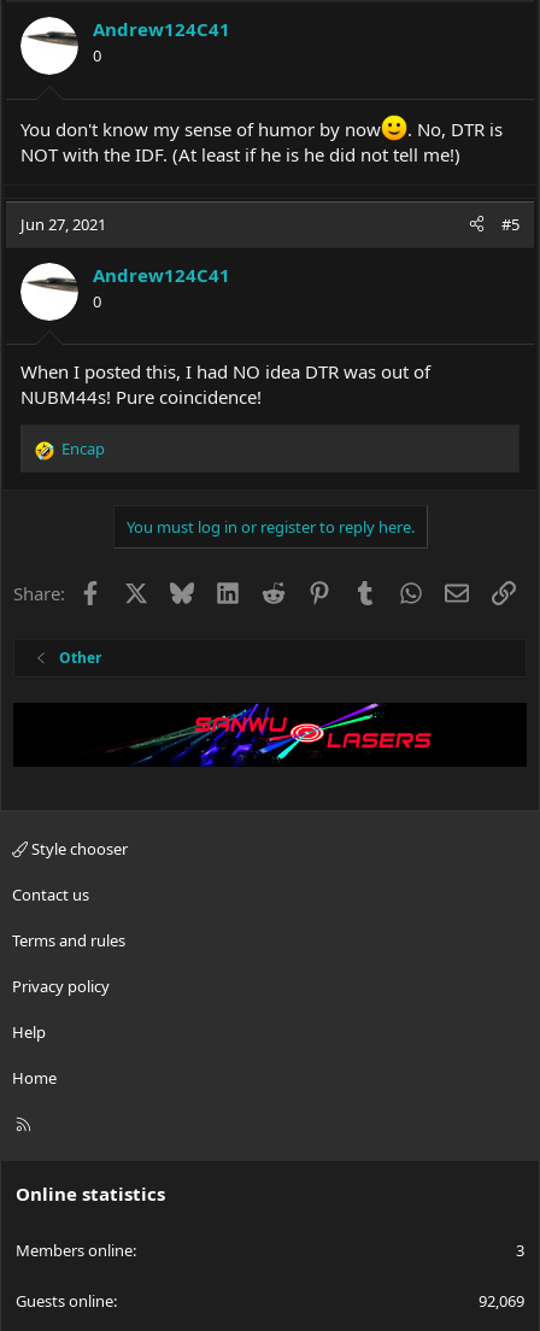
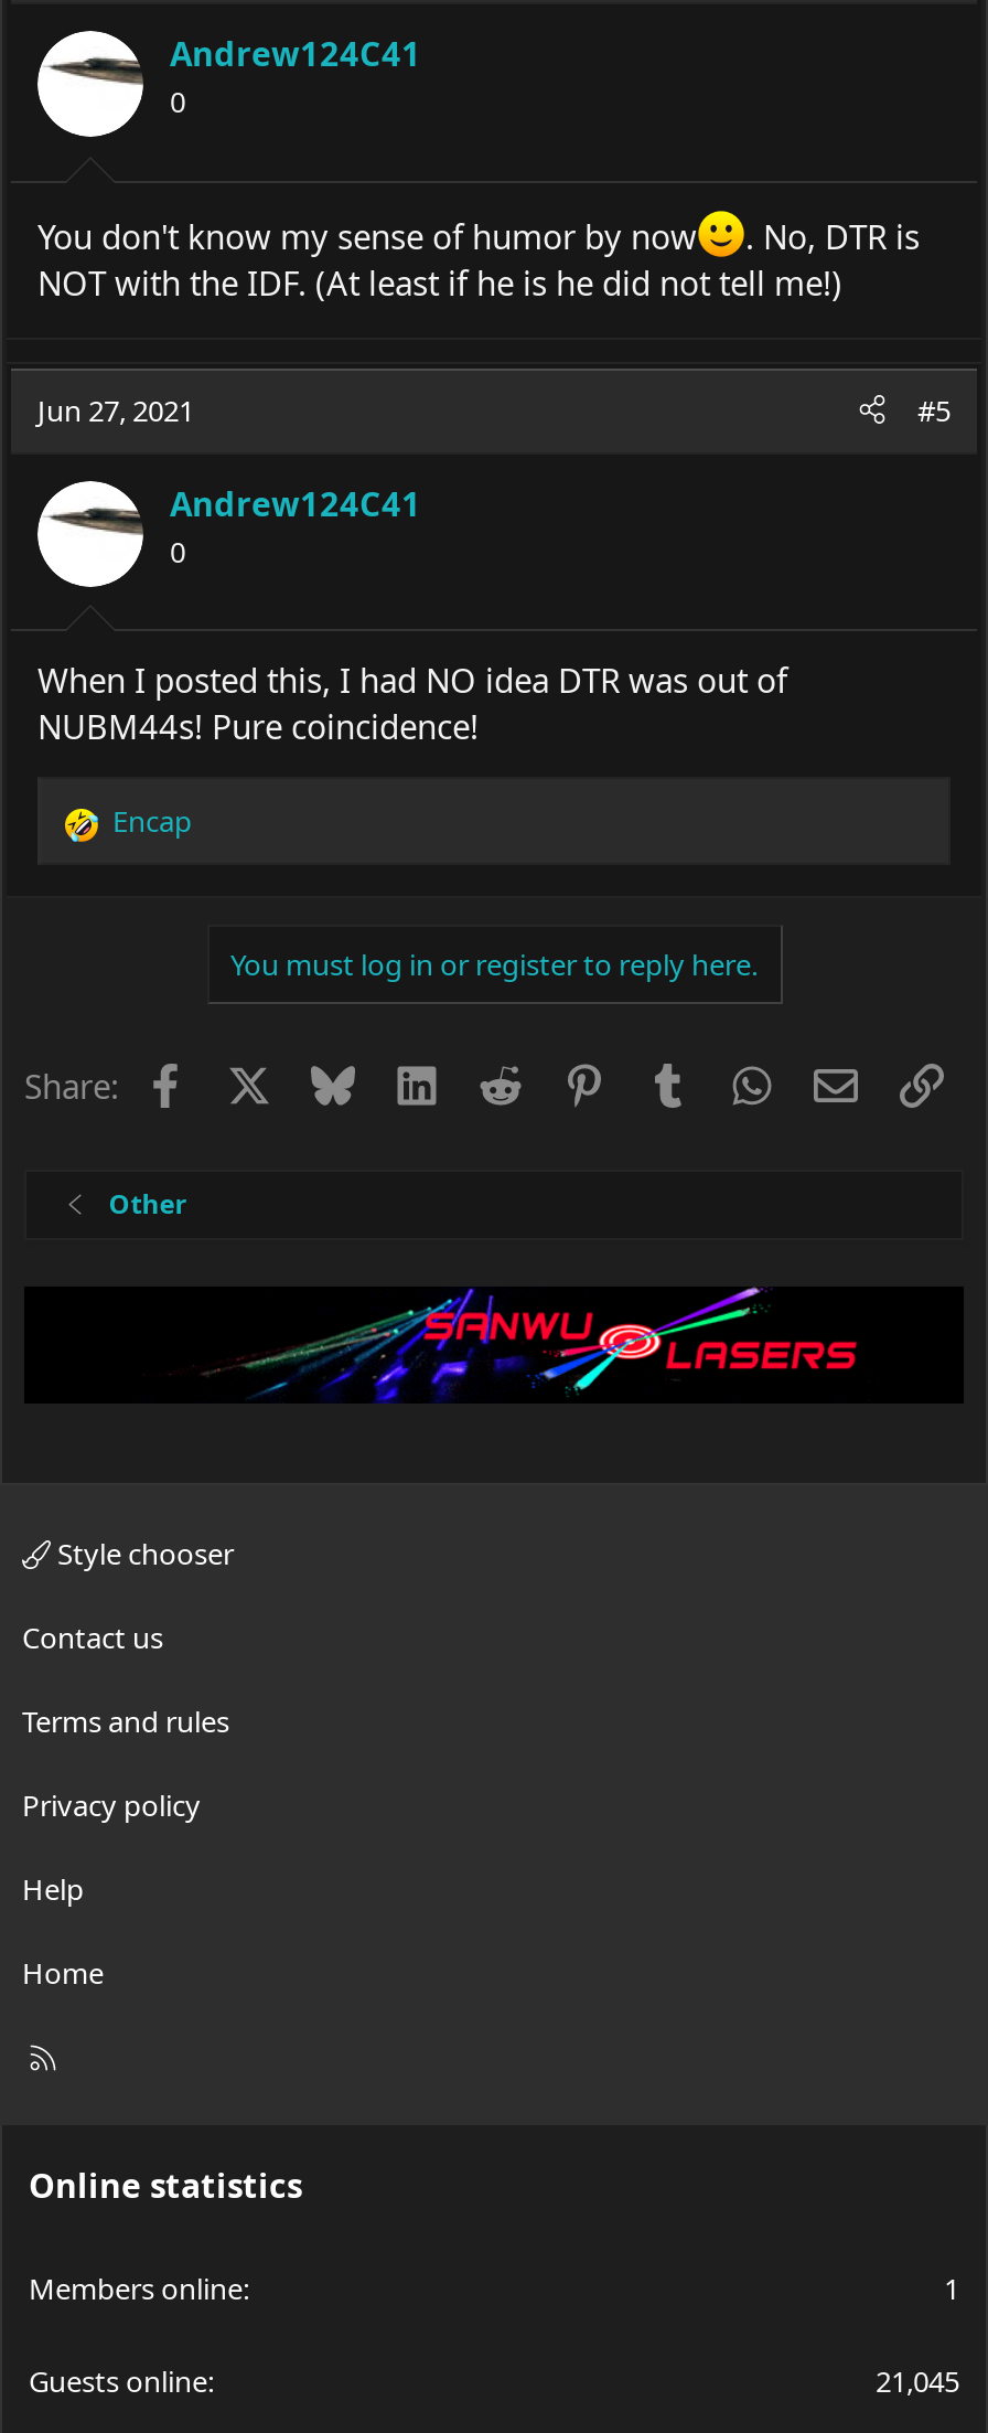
- [image]
+ [image]

- 3
+ 1

- 92,069
+ 21,045
